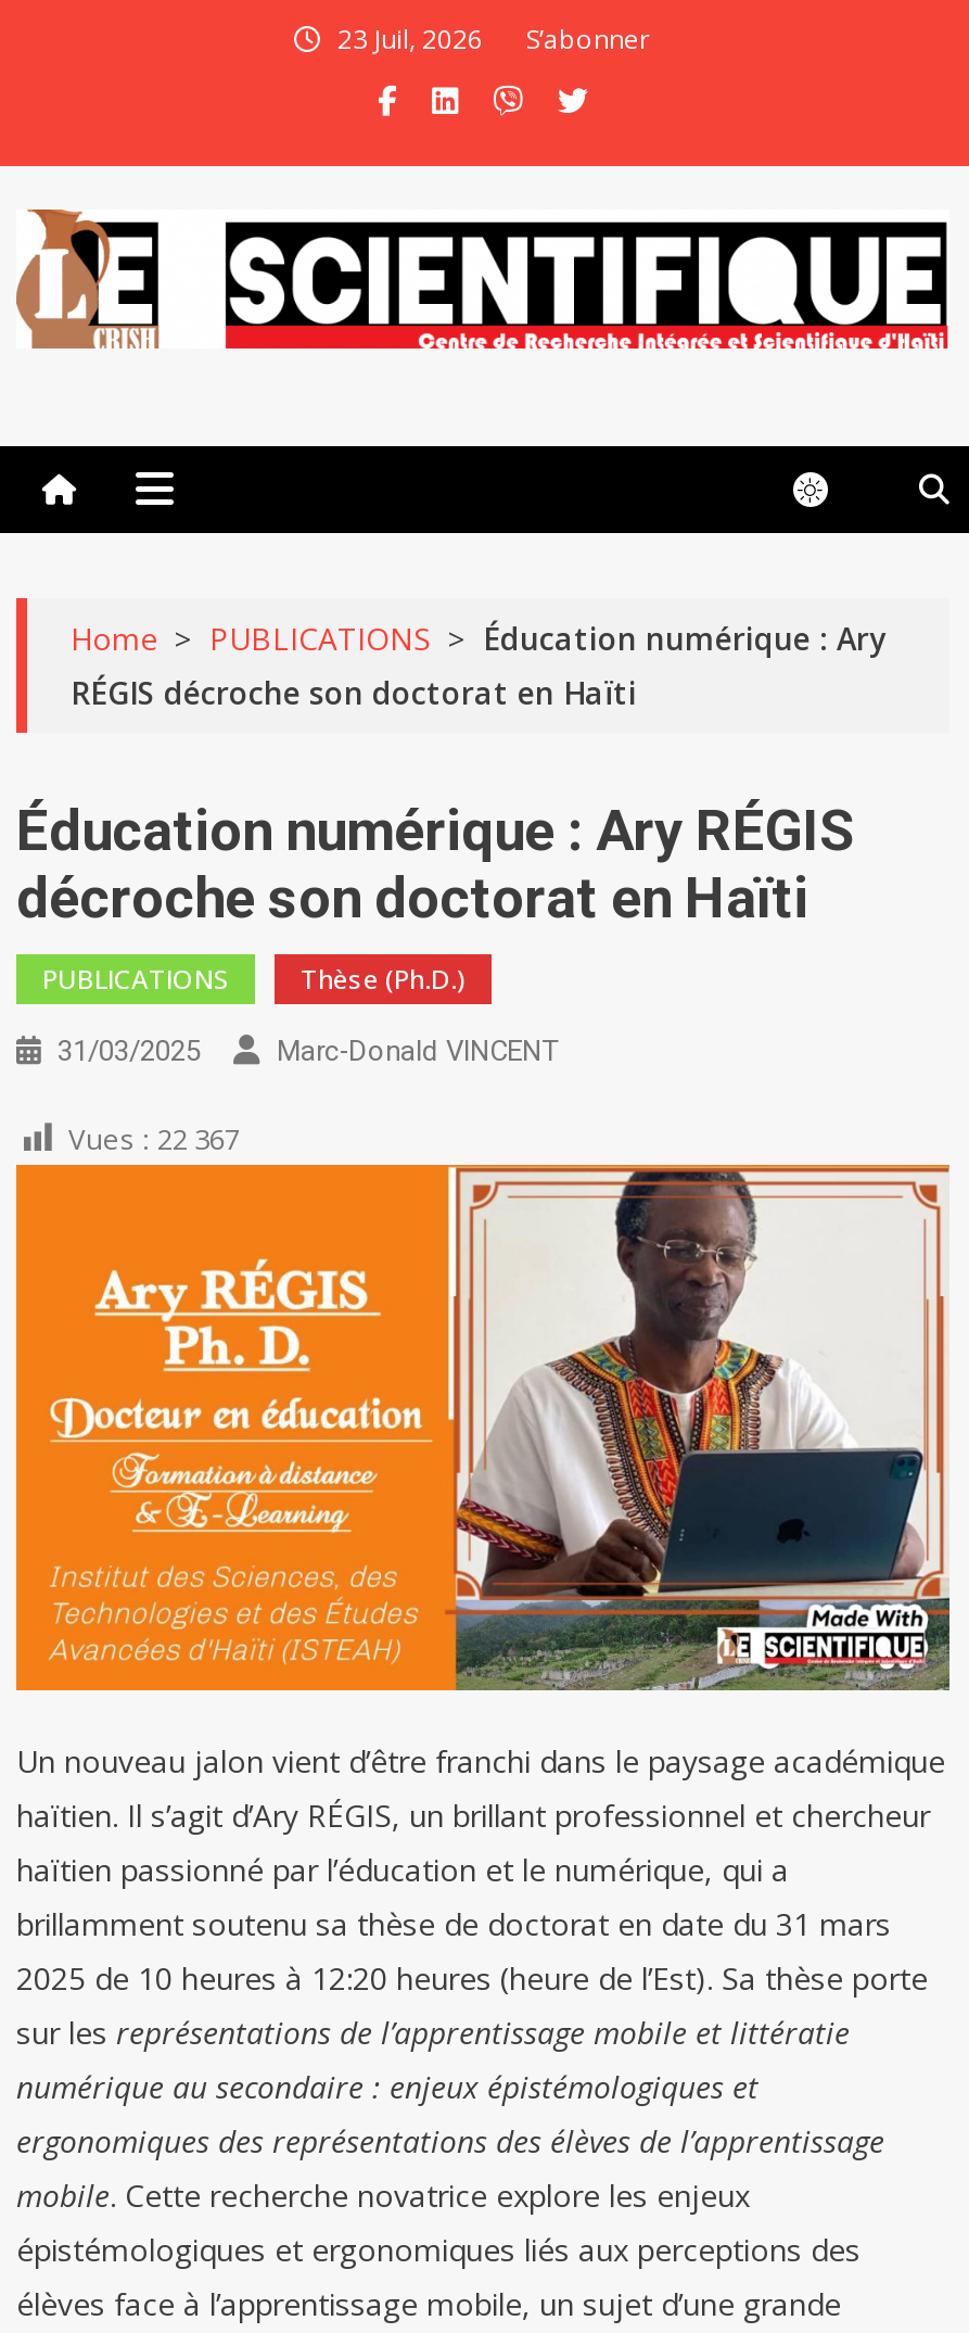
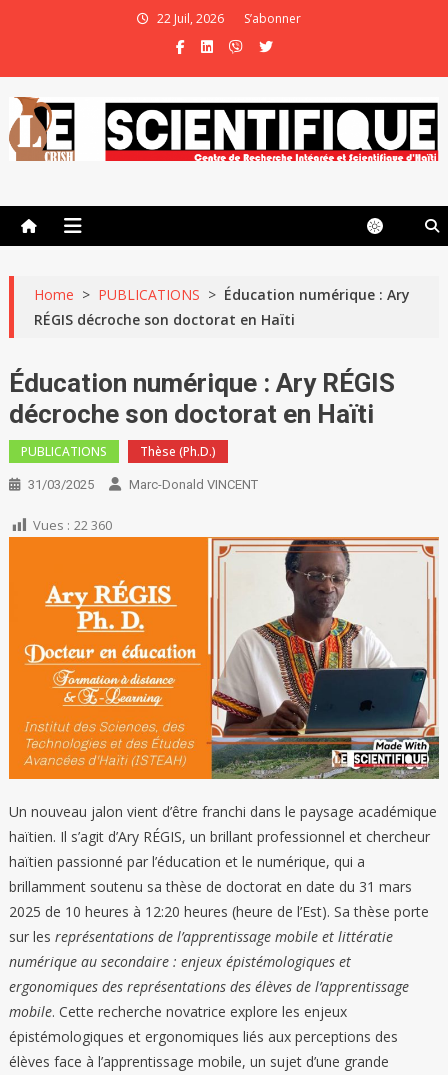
- 23 Juil, 2026 S’abonner
+ 22 Juil, 2026 S’abonner

- Vues : 22 367
+ Vues : 22 360
